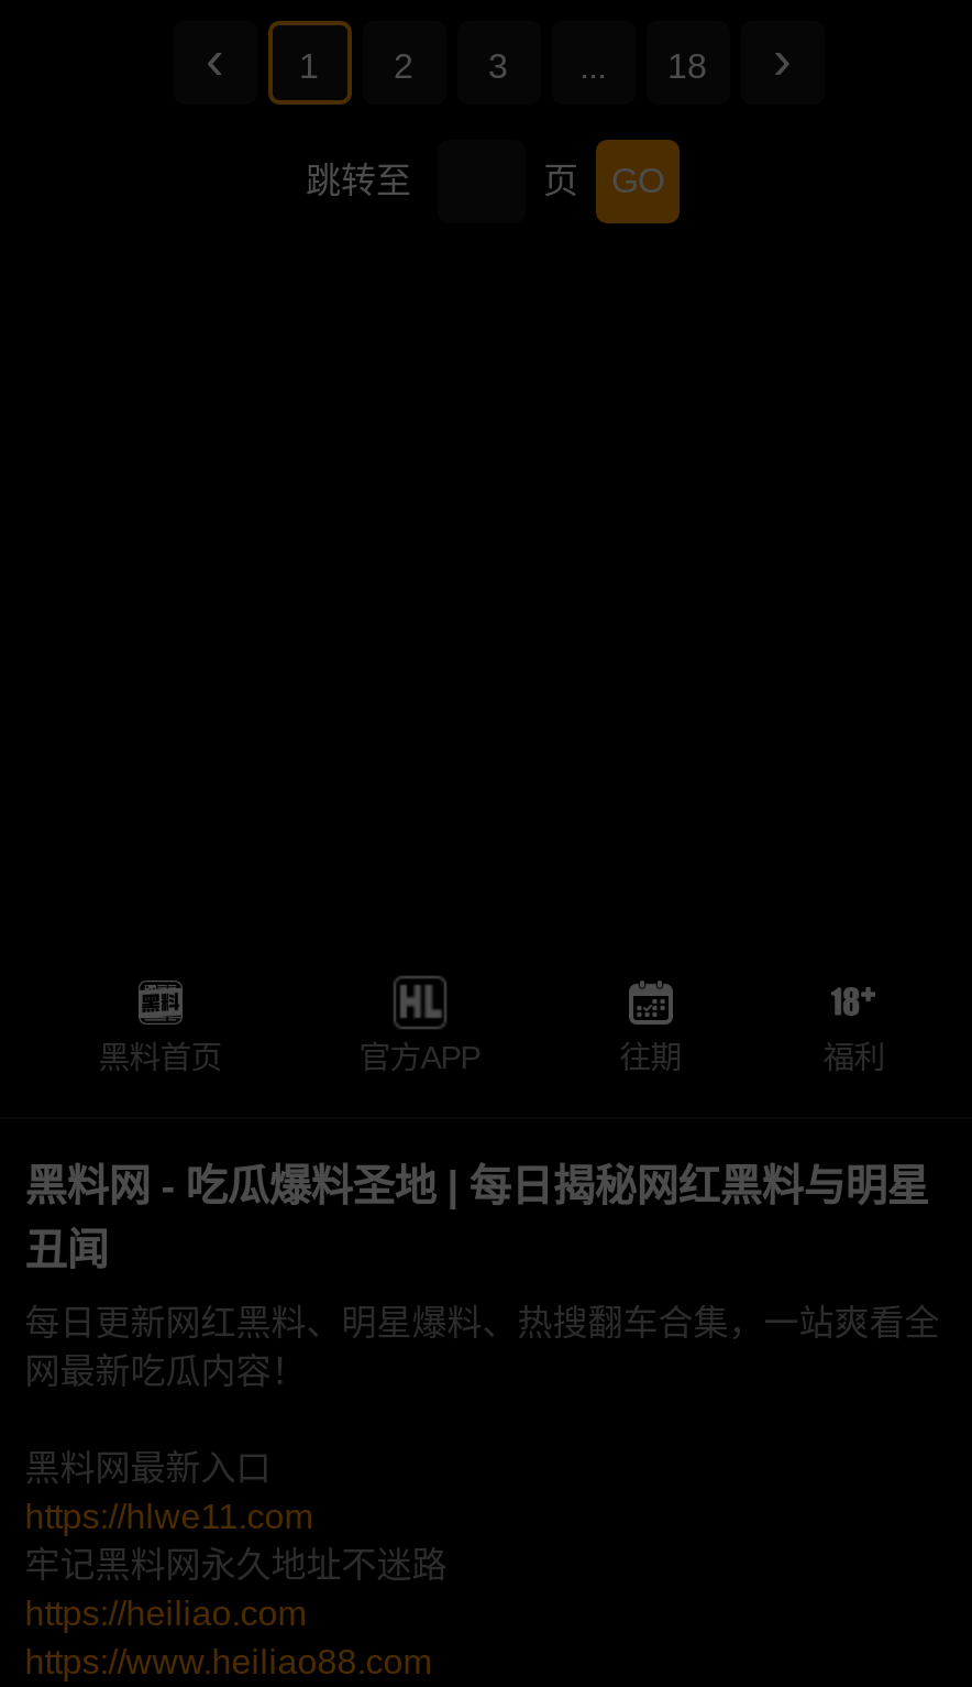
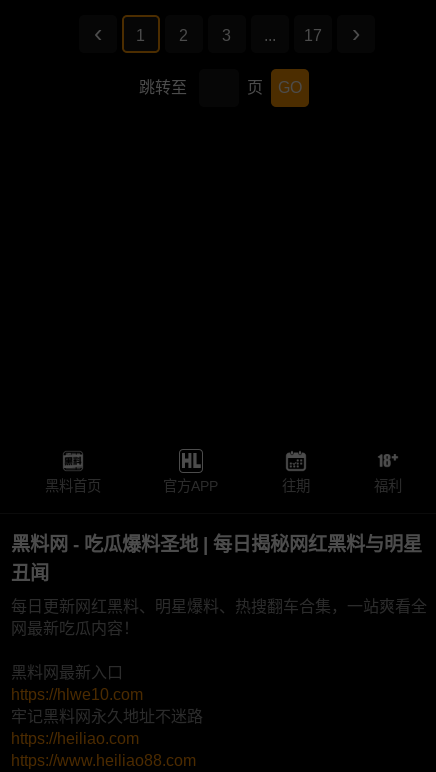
- 18
+ 17

- https://hlwe11.com
+ https://hlwe10.com
